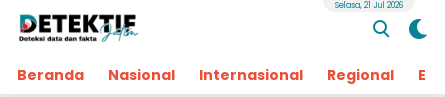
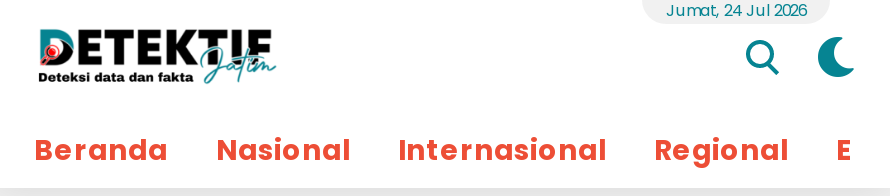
- Selasa, 21 Jul 2026
+ Jumat, 24 Jul 2026
